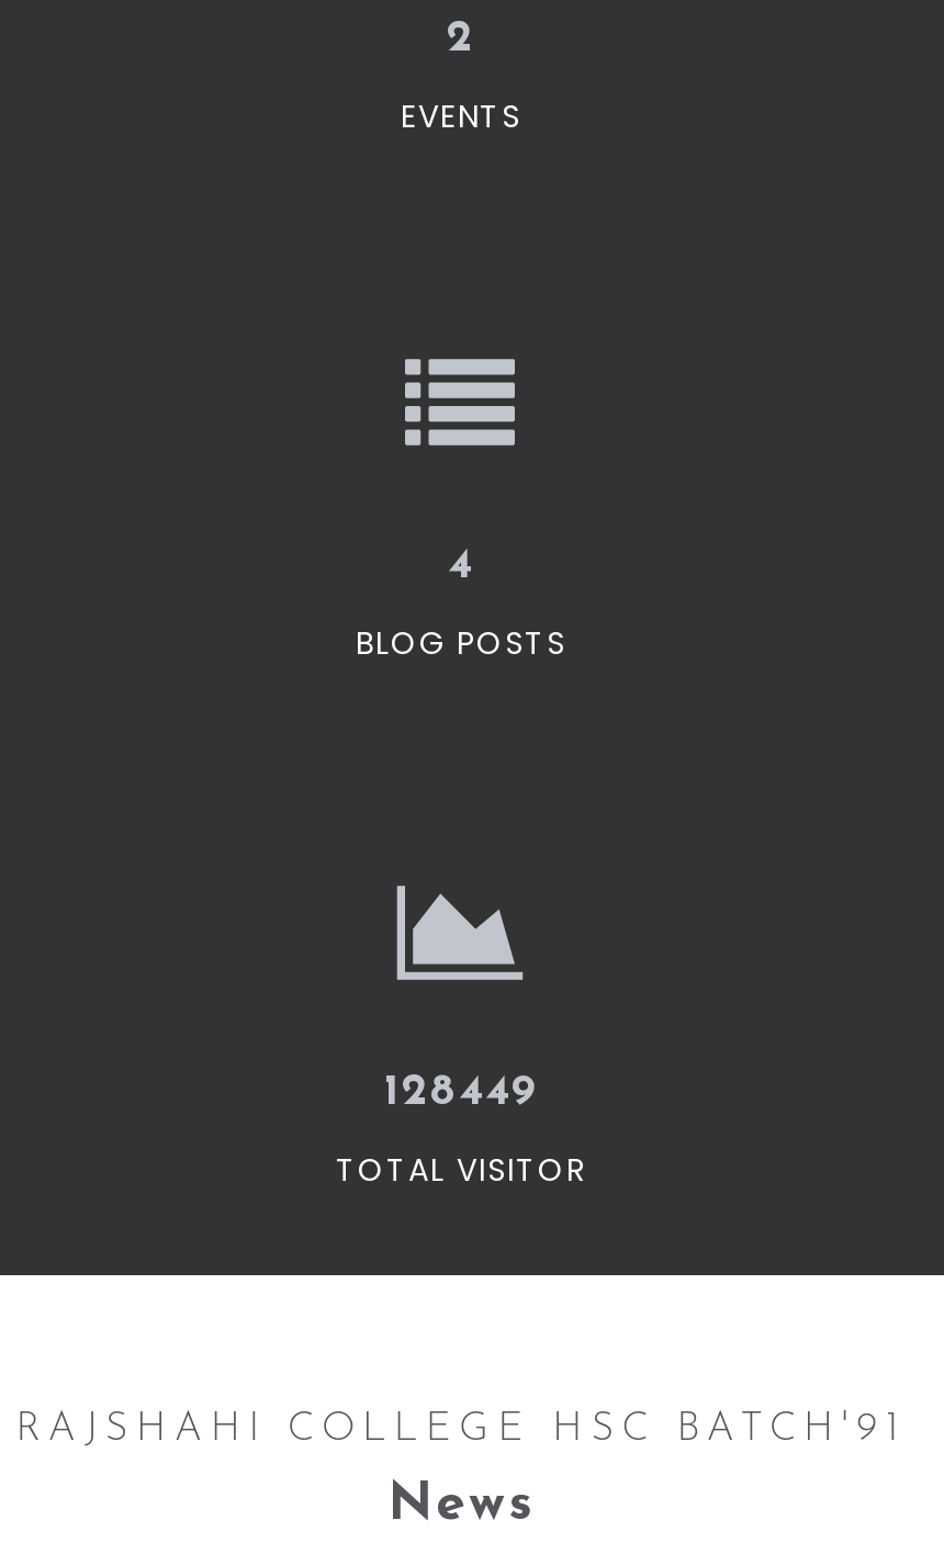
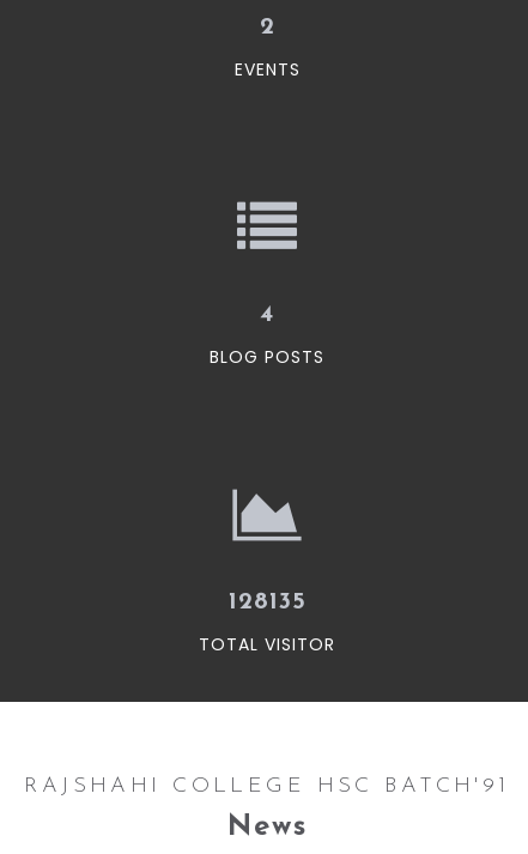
- 128449
+ 128135
